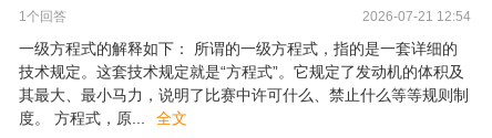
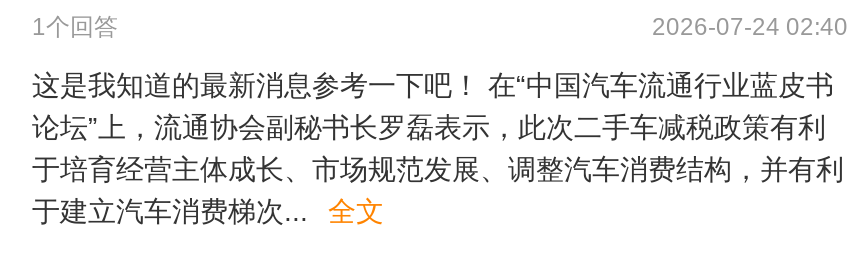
- 2026-07-21 12:54
+ 2026-07-24 02:40

- 一级方程式的解释如下： 所谓的一级方程式，指的是一套详细的
- 技术规定。这套技术规定就是“方程式”。它规定了发动机的体积及
- 其最大、最小马力，说明了比赛中许可什么、禁止什么等等规则制
- 度。 方程式，原...
+ 这是我知道的最新消息参考一下吧！ 在“中国汽车流通行业蓝皮书
+ 论坛”上，流通协会副秘书长罗磊表示，此次二手车减税政策有利
+ 于培育经营主体成长、市场规范发展、调整汽车消费结构，并有利
+ 于建立汽车消费梯次...
